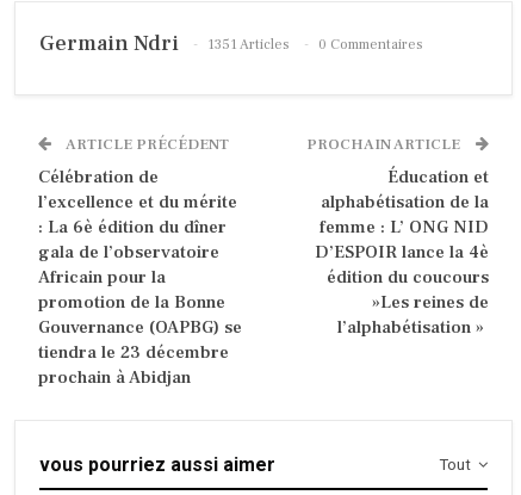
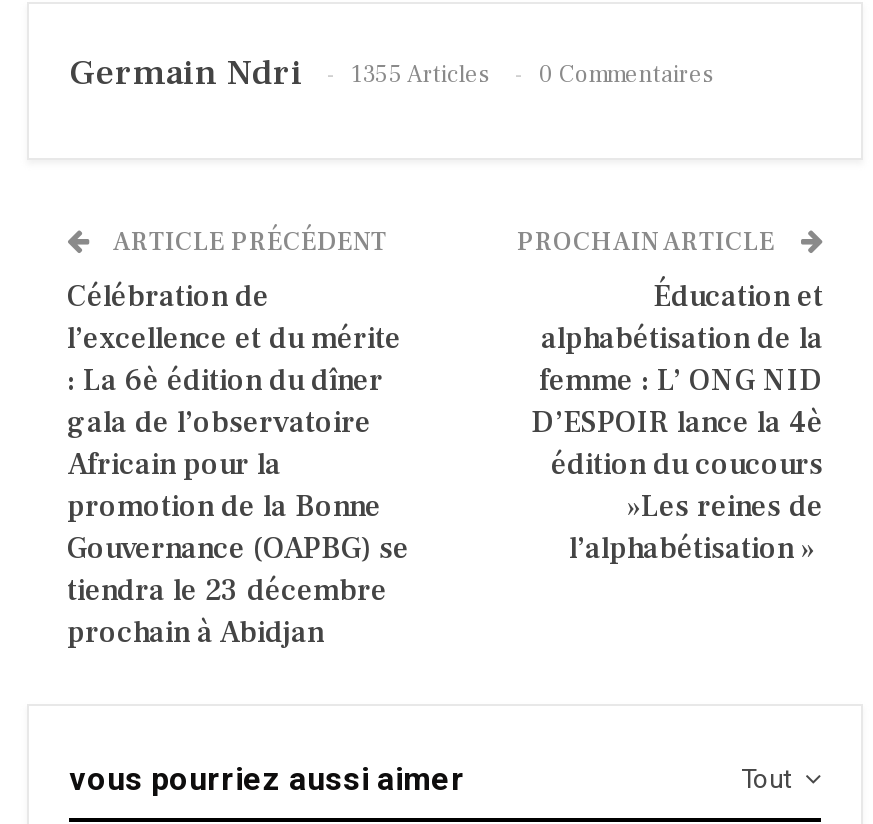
- Germain Ndri 1351 Articles 0 Commentaires
+ Germain Ndri 1355 Articles 0 Commentaires
